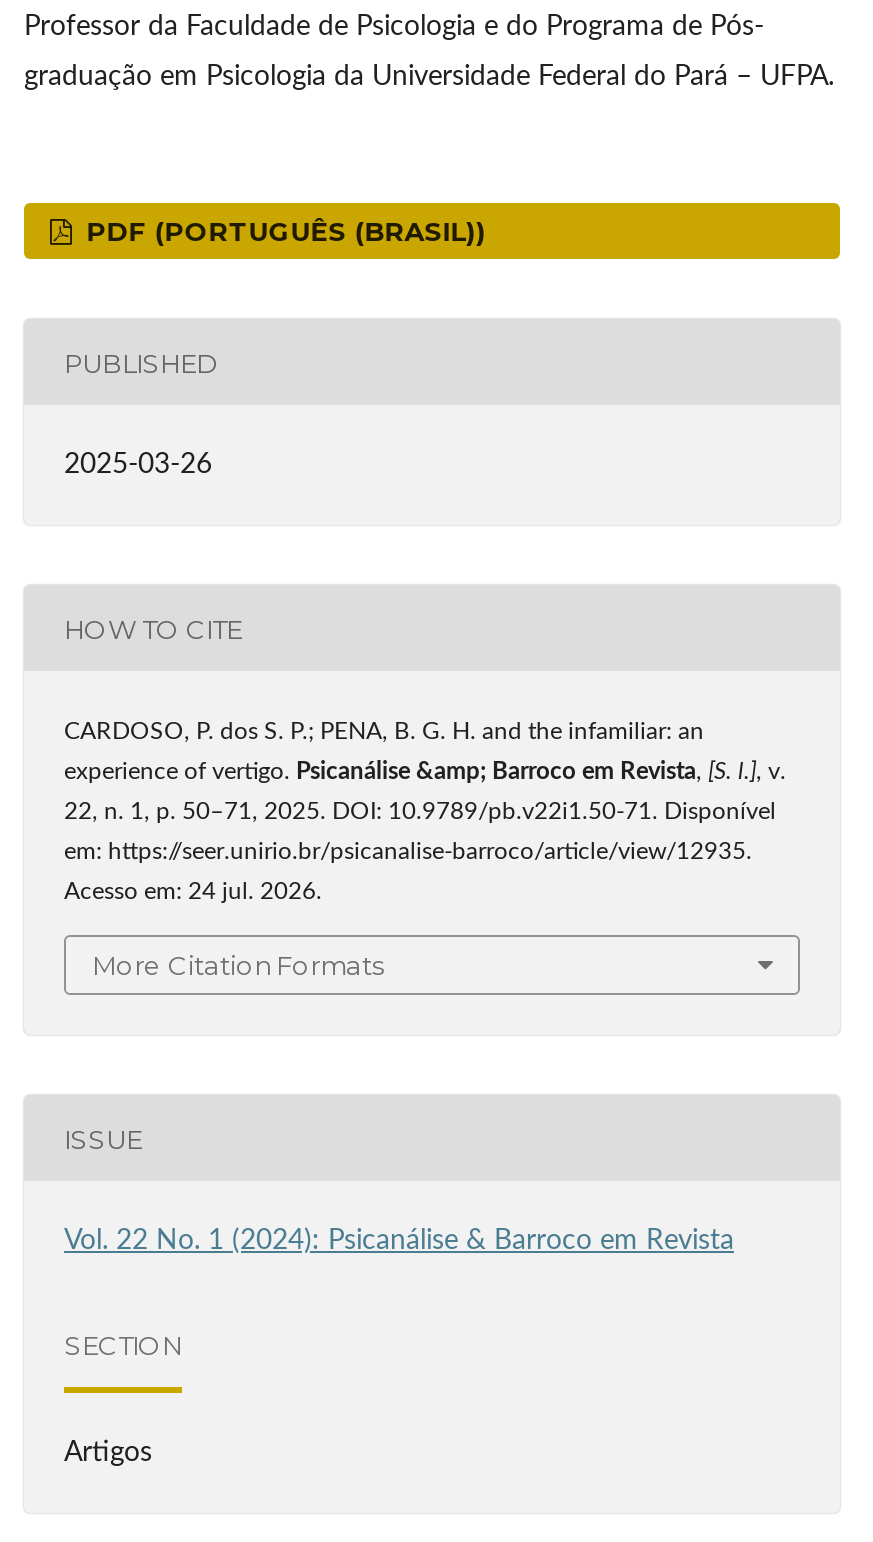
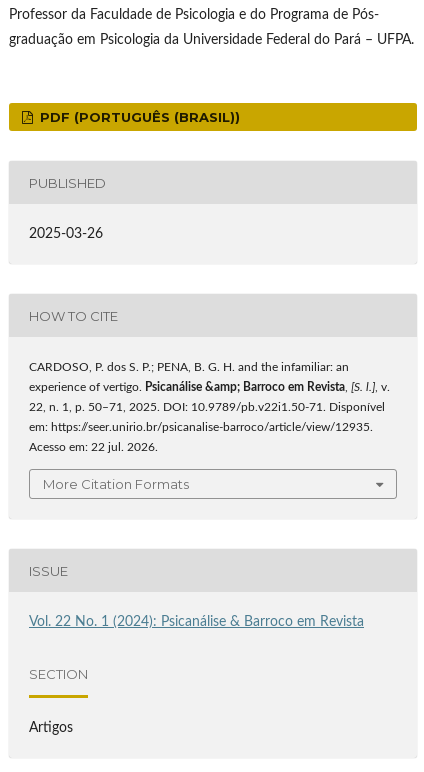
- Acesso em: 24 jul. 2026.
+ Acesso em: 22 jul. 2026.
